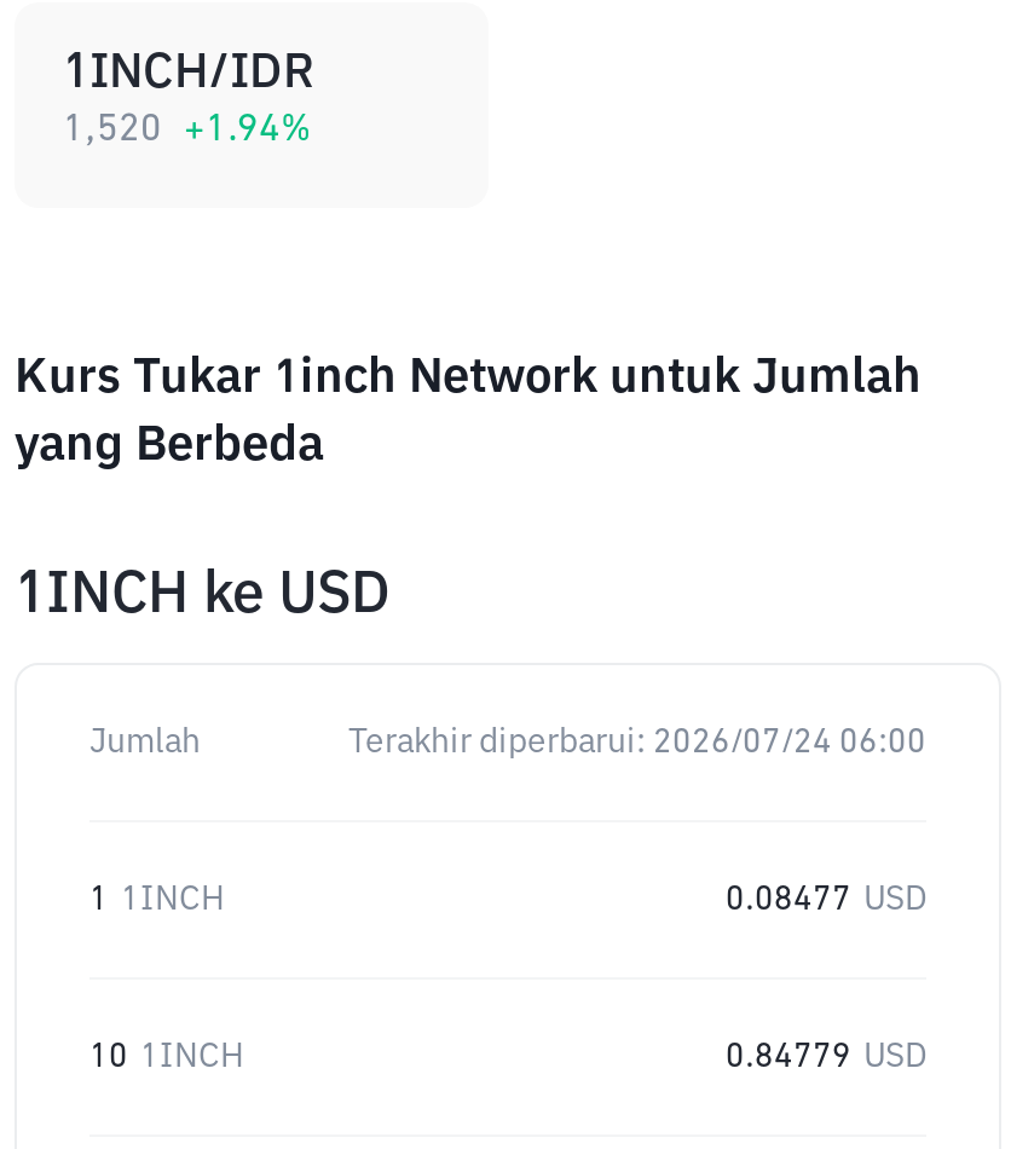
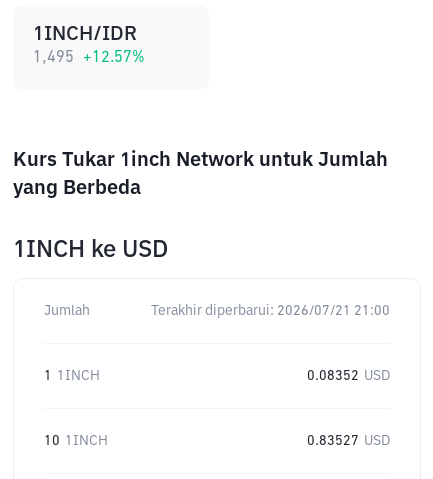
- 1,520 + 1.94%
+ 1,495 + 12.57%

- Terakhir diperbarui: 2026/07/24 06:00
+ Terakhir diperbarui: 2026/07/21 21:00

- 0.08477 USD
+ 0.08352 USD

- 0.84779 USD
+ 0.83527 USD
